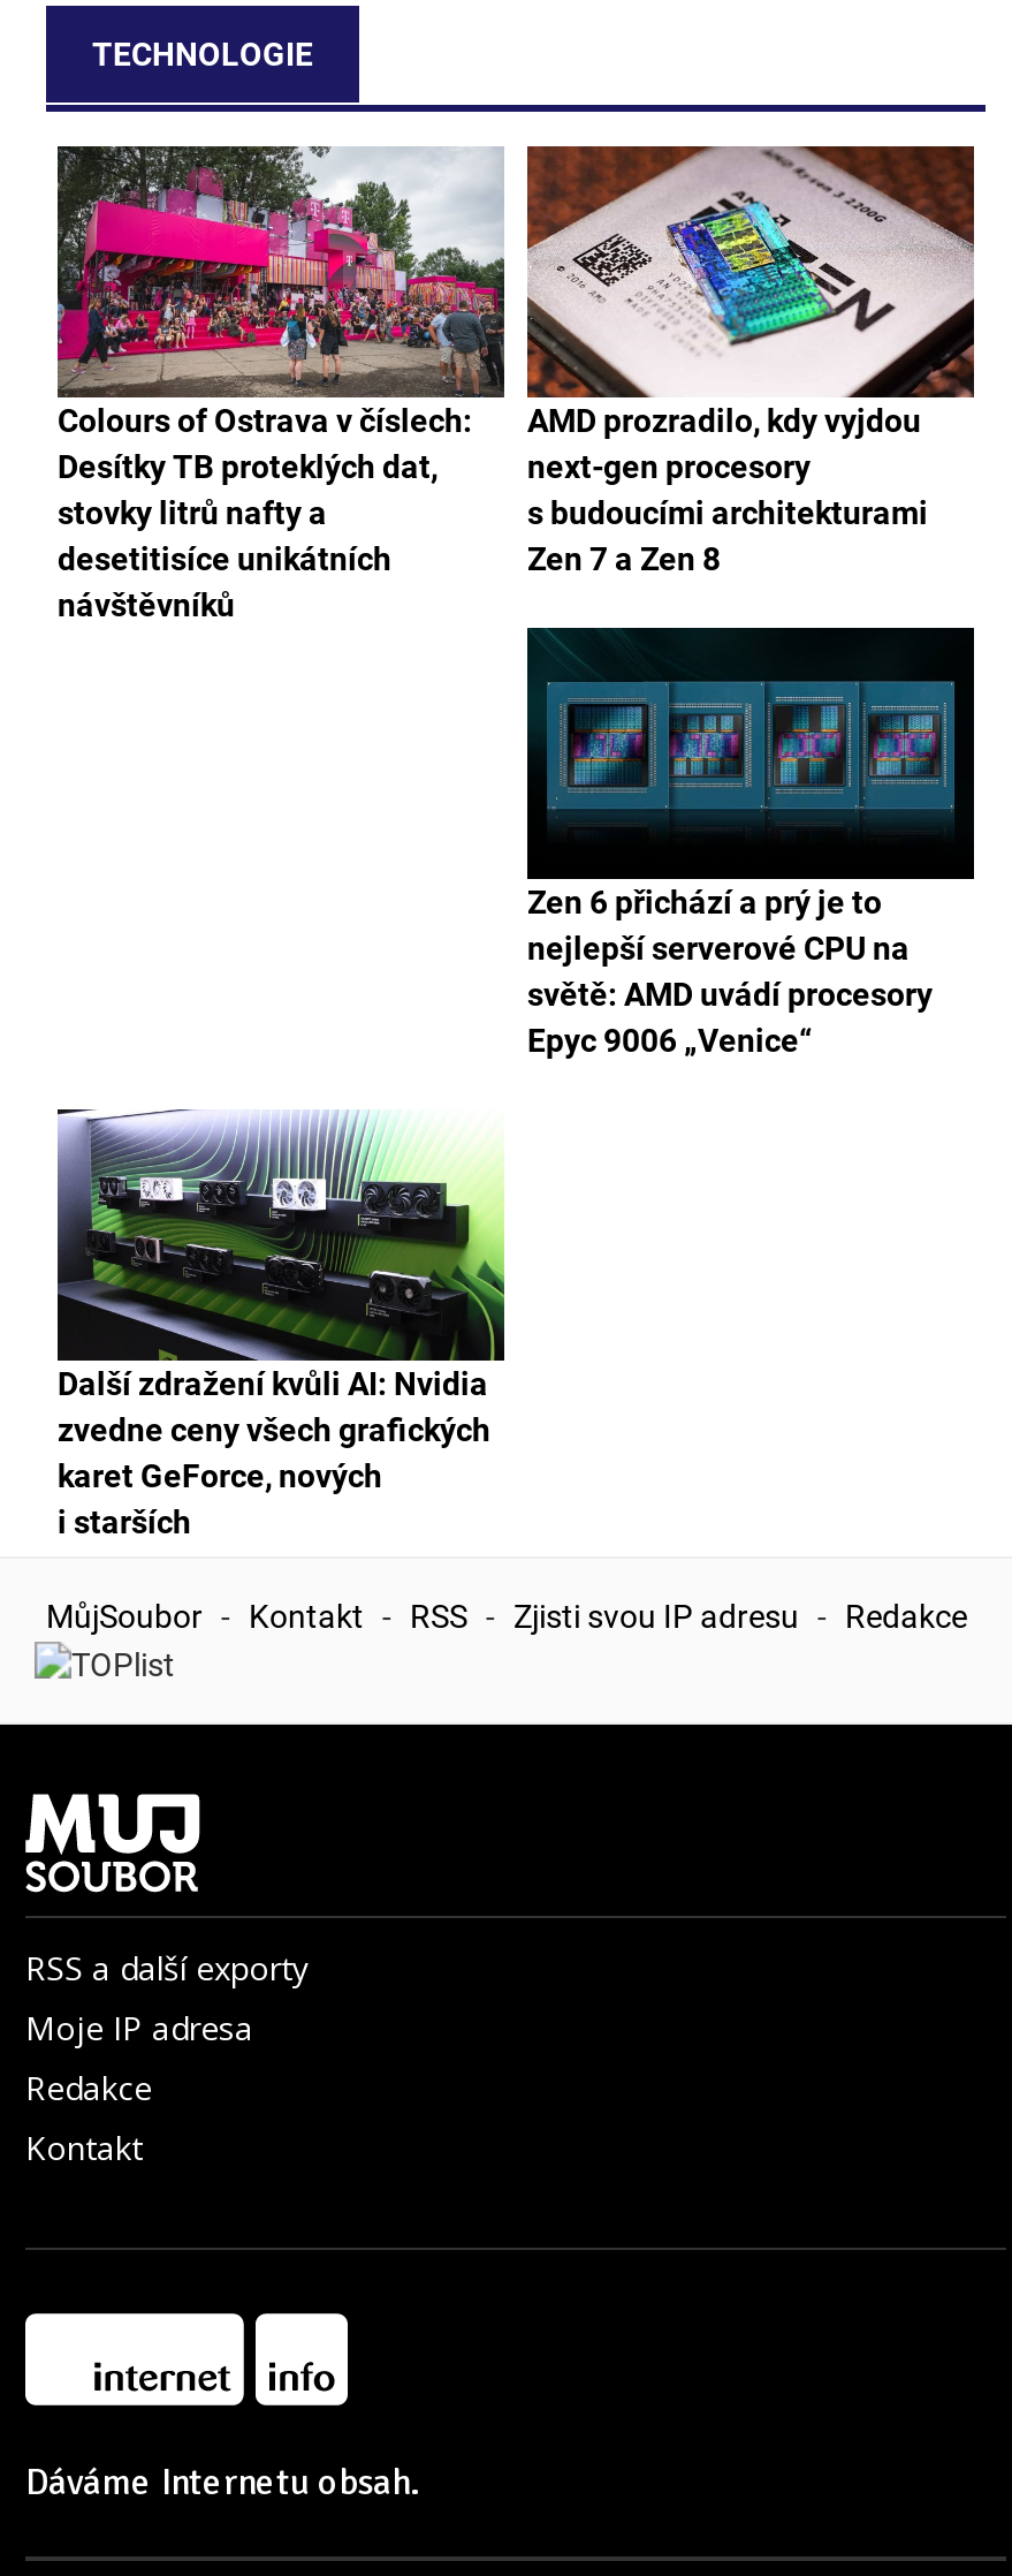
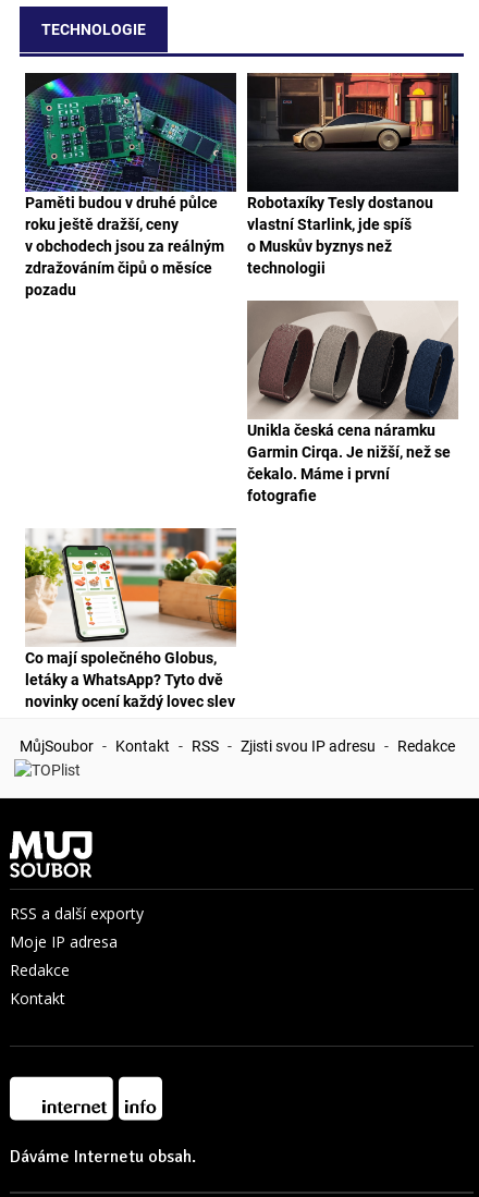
- [image]
- Colours of Ostrava v číslech:
- Desítky TB proteklých dat,
- stovky litrů nafty a
- desetitisíce unikátních
- návštěvníků
+ [image]
+ Paměti budou v druhé půlce
+ roku ještě dražší, ceny
+ v obchodech jsou za reálným
+ zdražováním čipů o měsíce
+ pozadu

- [image]
- AMD prozradilo, kdy vyjdou
- next-gen procesory
- s budoucími architekturami
- Zen 7 a Zen 8
+ [image]
+ Robotaxíky Tesly dostanou
+ vlastní Starlink, jde spíš
+ o Muskův byznys než
+ technologii

- [image]
- Zen 6 přichází a prý je to
- nejlepší serverové CPU na
- světě: AMD uvádí procesory
- Epyc 9006 „Venice“
+ [image]
+ Unikla česká cena náramku
+ Garmin Cirqa. Je nižší, než se
+ čekalo. Máme i první
+ fotografie

- [image]
- Další zdražení kvůli AI: Nvidia
- zvedne ceny všech grafických
- karet GeForce, nových
- i starších
+ [image]
+ Co mají společného Globus,
+ letáky a WhatsApp? Tyto dvě
+ novinky ocení každý lovec slev
